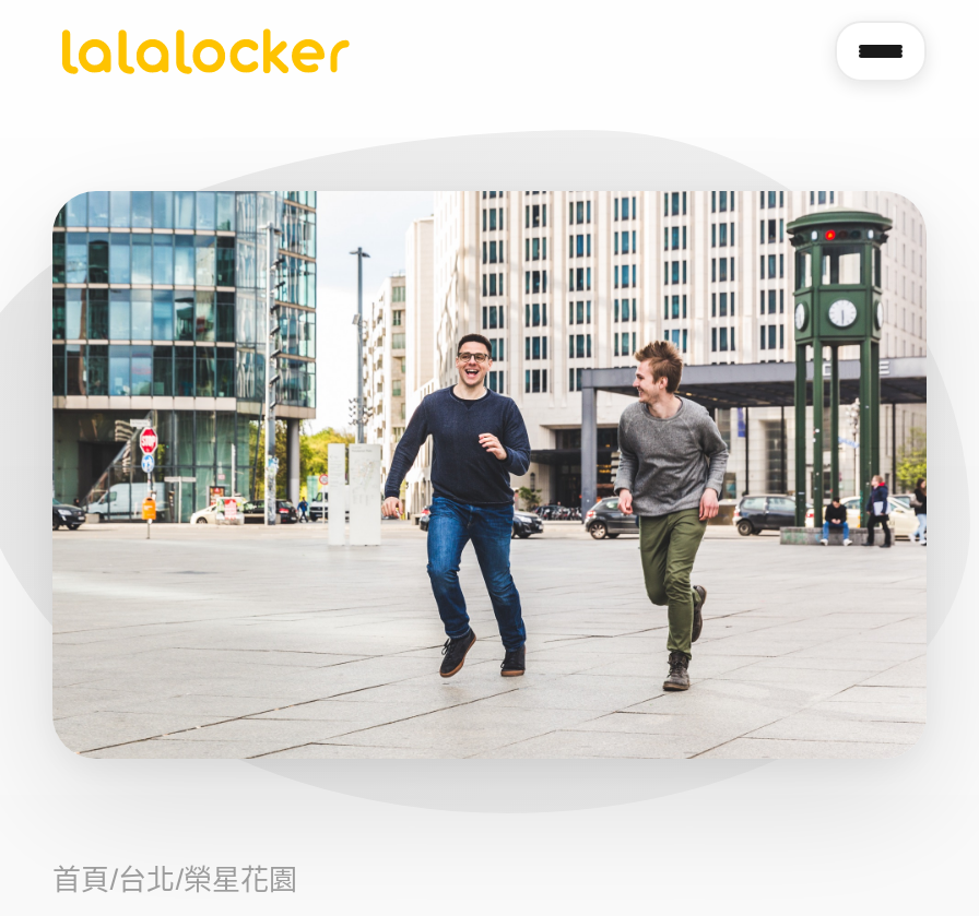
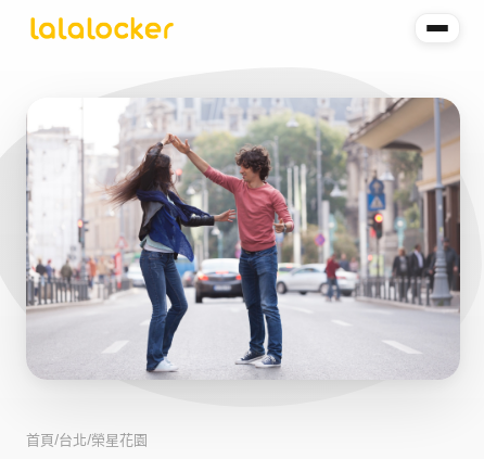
- [image]
+ [image]
